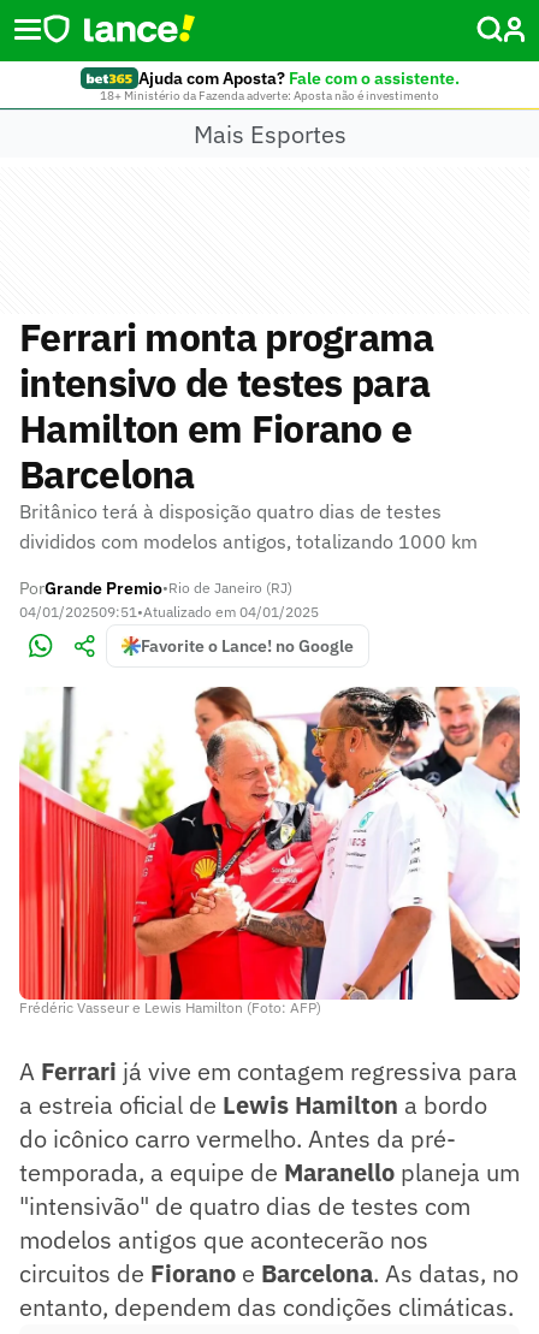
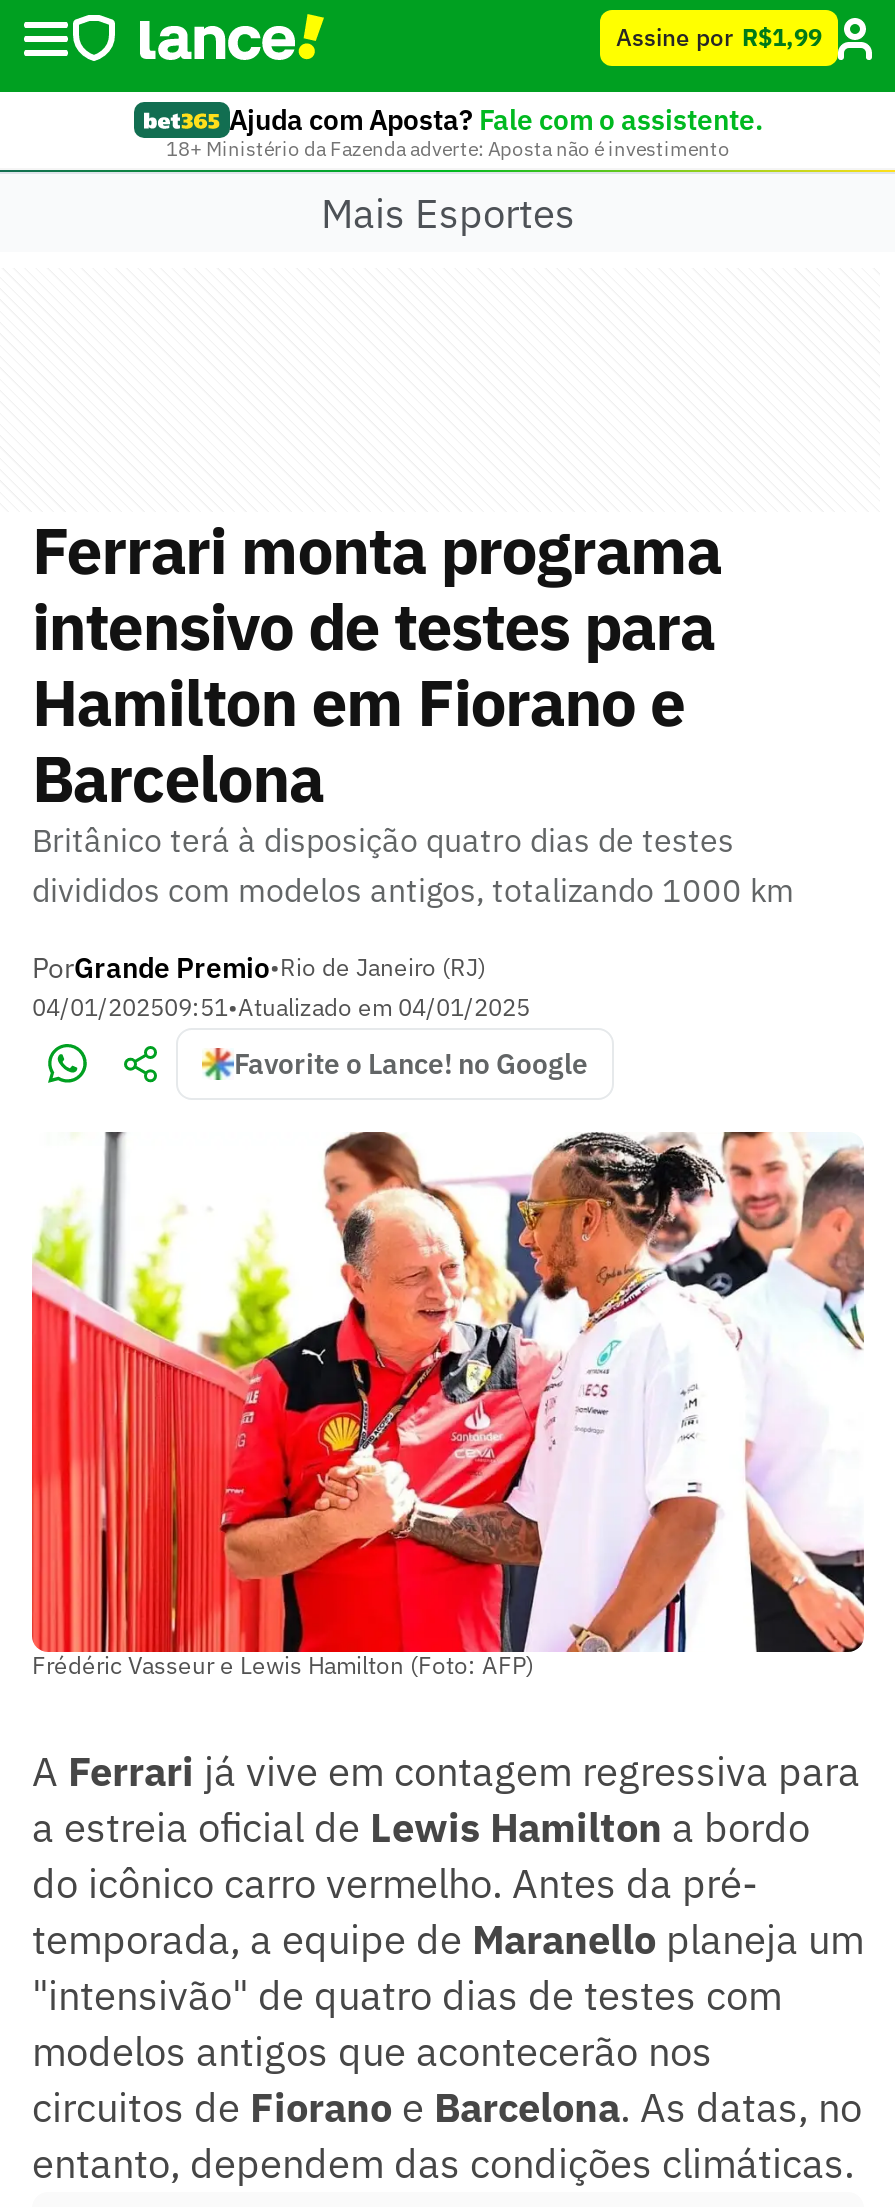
+ Assine por R$1,99
